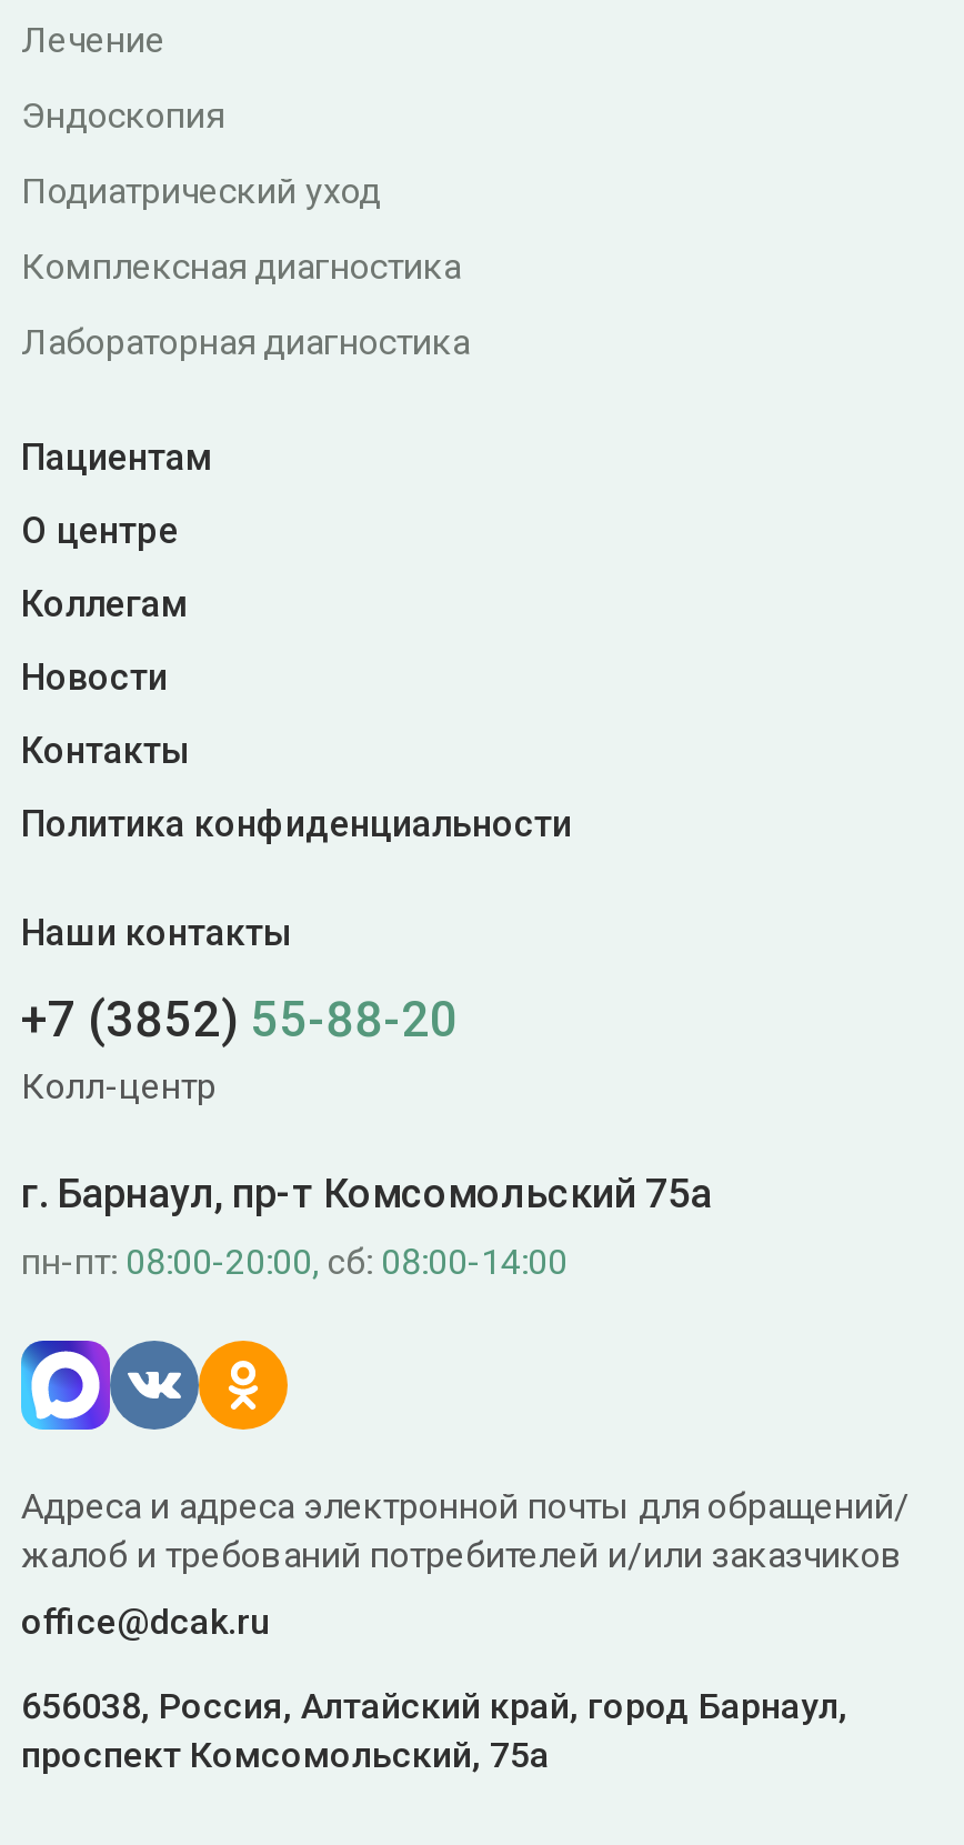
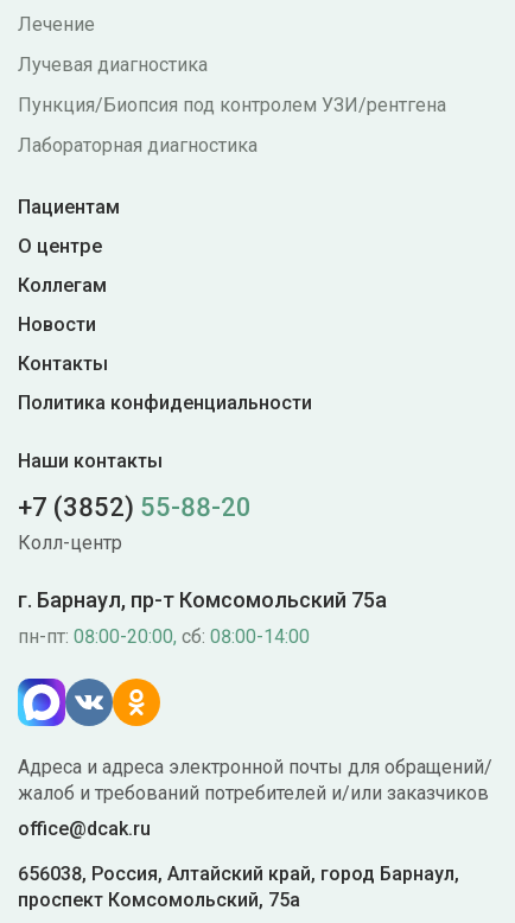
- Эндоскопия
- Подиатрический уход
- Комплексная диагностика
+ Лучевая диагностика
+ Пункция/Биопсия под контролем УЗИ/рентгена
